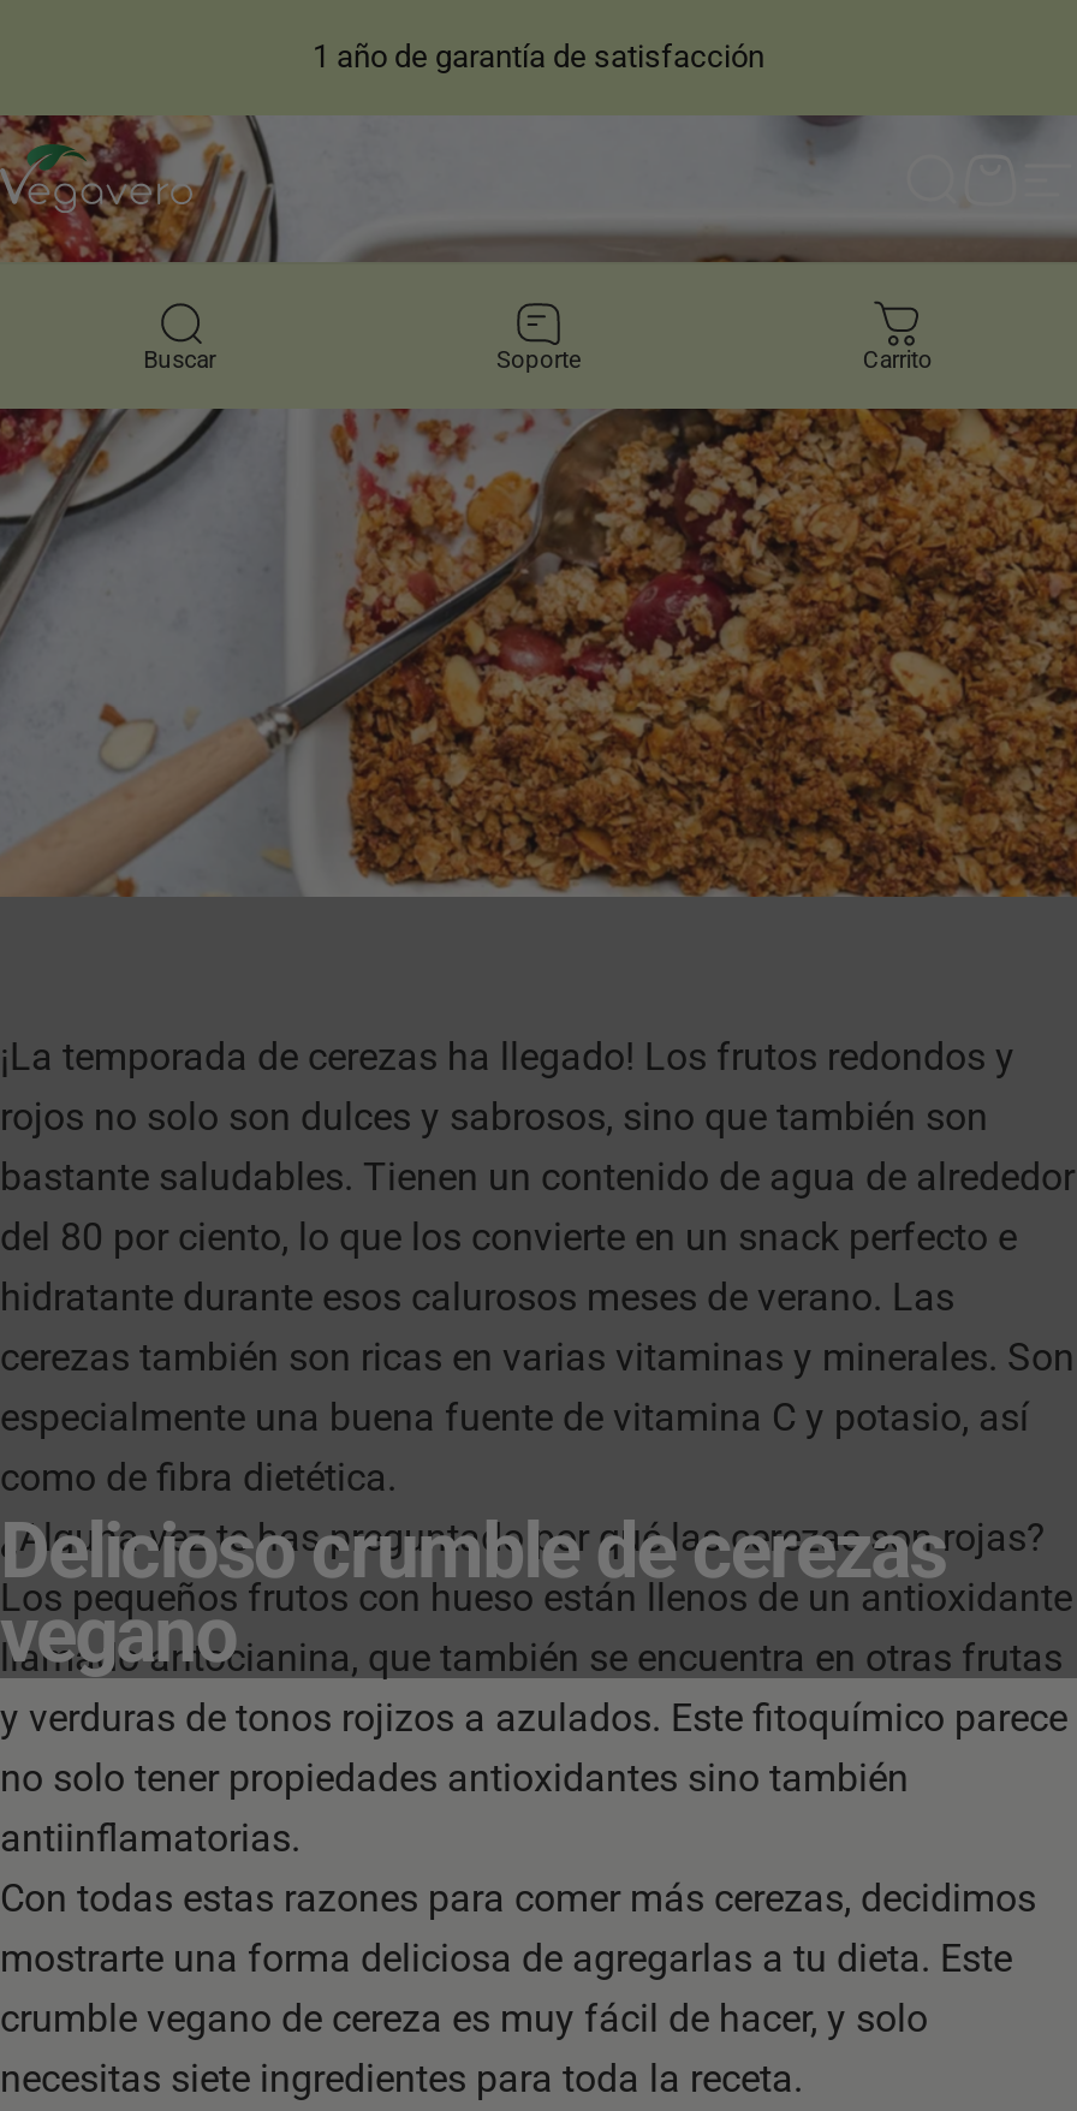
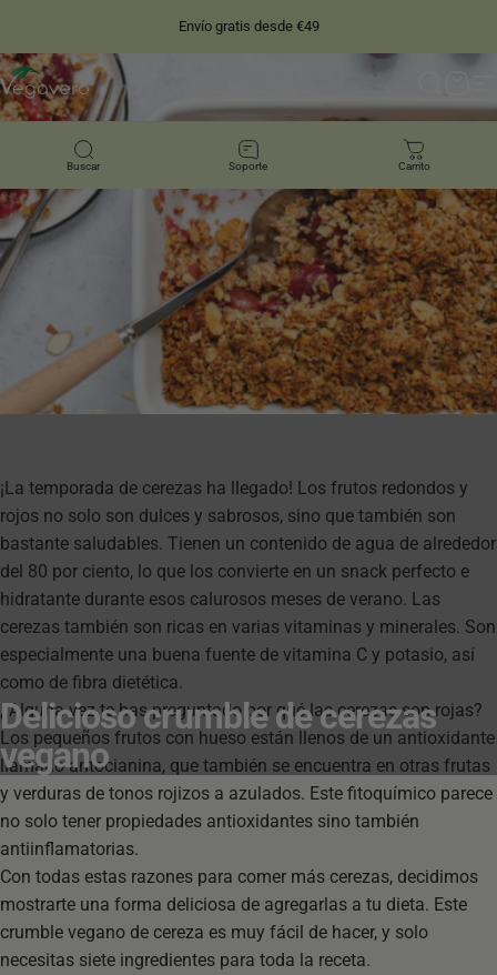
- 1 año de garantía de satisfacción
+ Envío gratis desde €49
